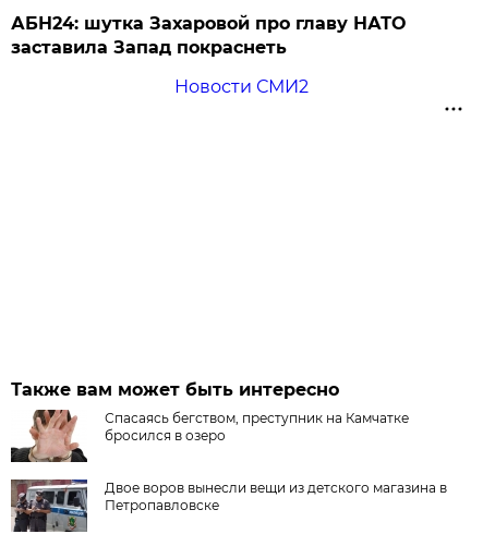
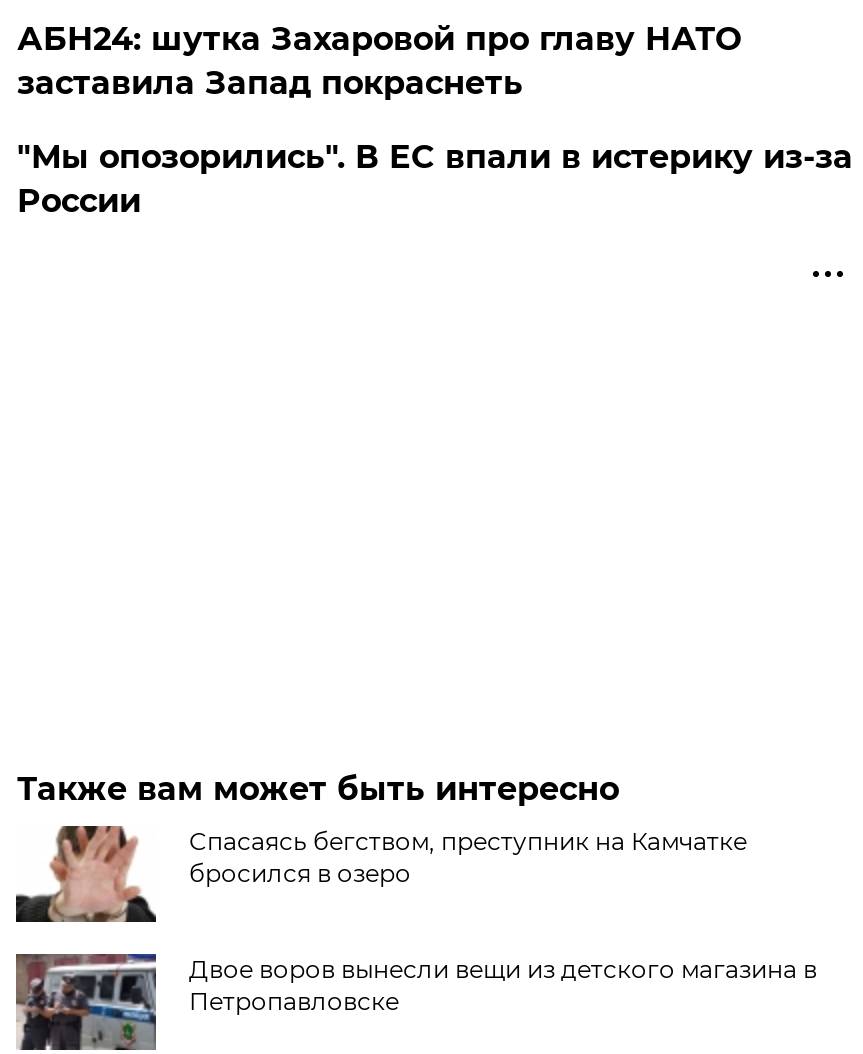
- Новости СМИ2
+ "Мы опозорились". В ЕС впали в истерику из-за
+ России
